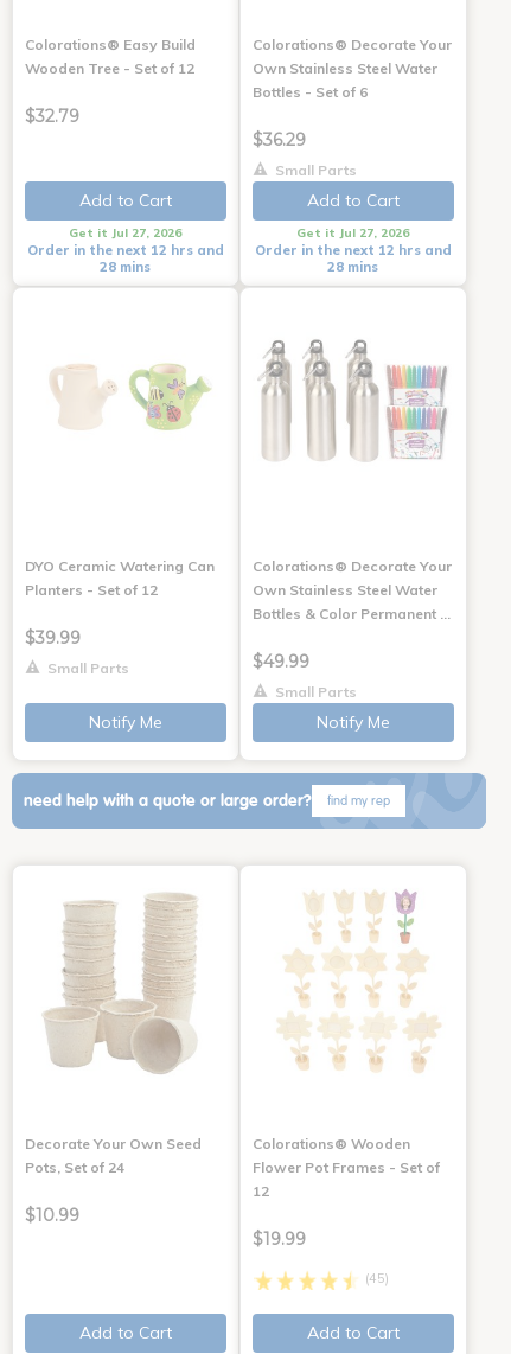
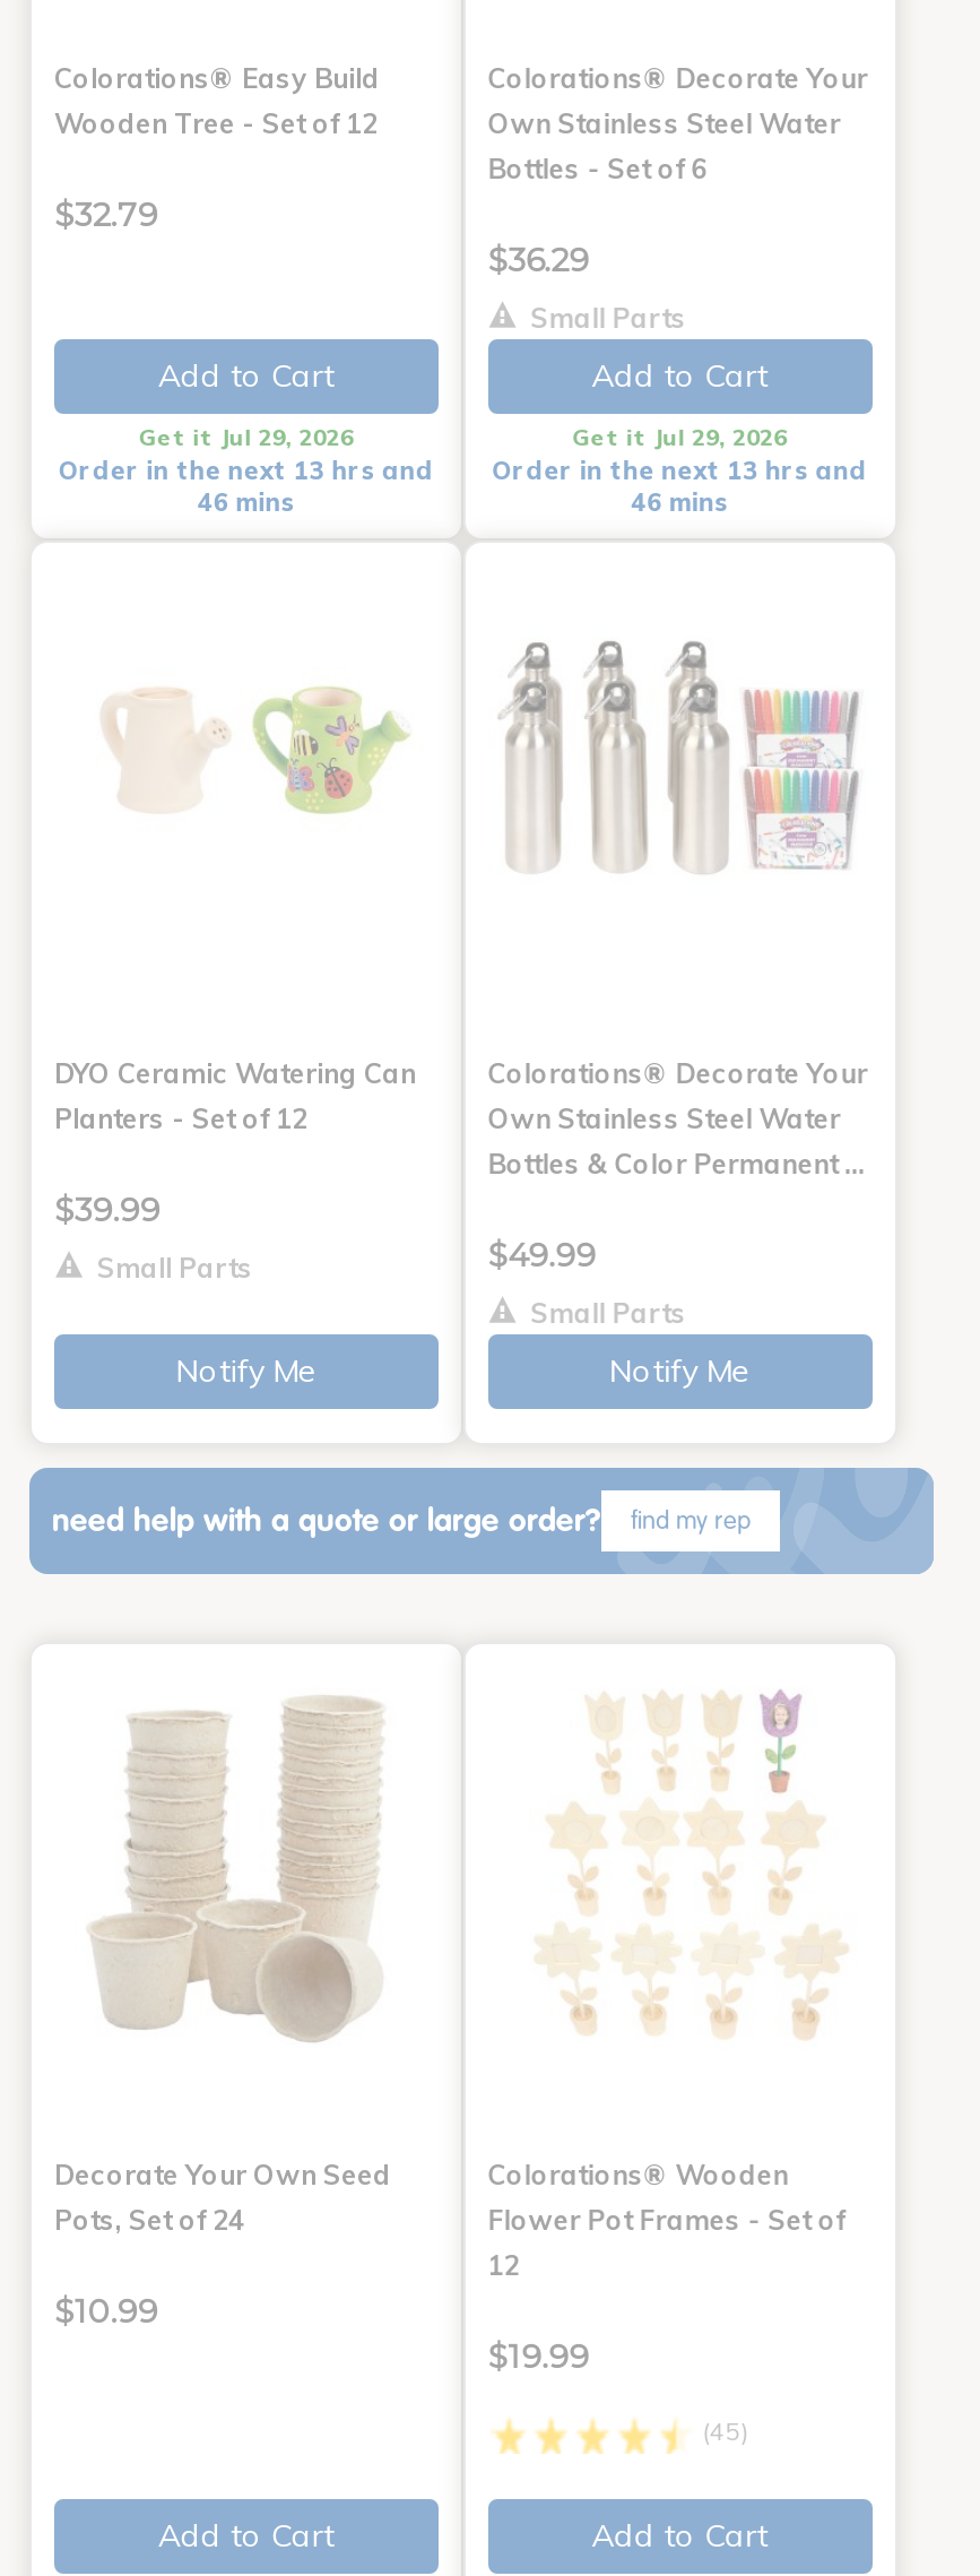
- Get it Jul 27, 2026
+ Get it Jul 29, 2026

- Get it Jul 27, 2026
+ Get it Jul 29, 2026

- Order in the next 12 hrs and
+ Order in the next 13 hrs and

- Order in the next 12 hrs and
+ Order in the next 13 hrs and

- 28 mins
+ 46 mins

- 28 mins
+ 46 mins
